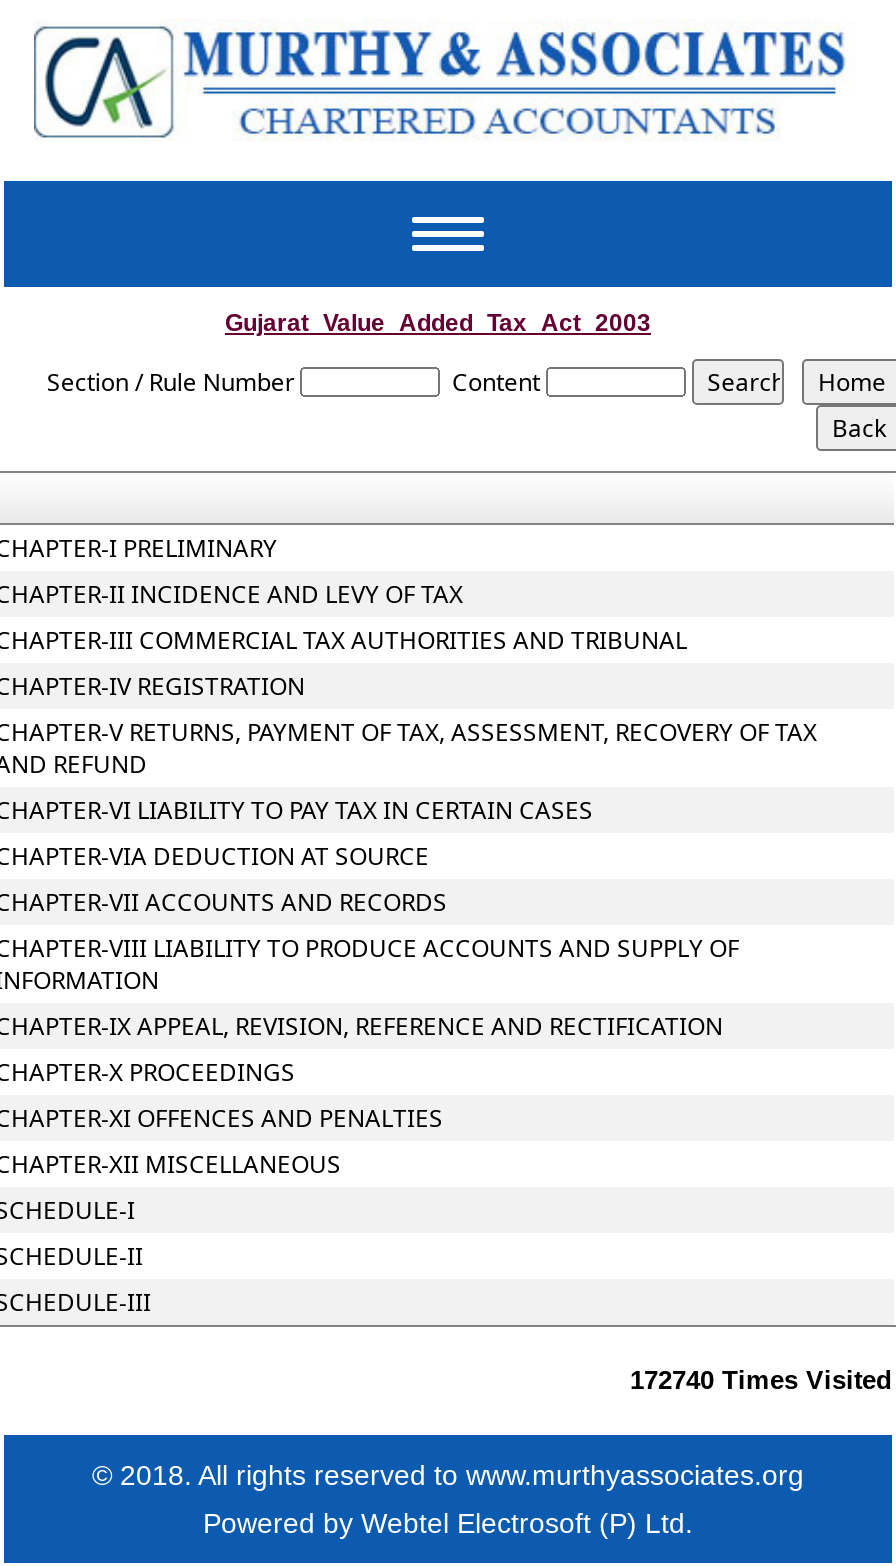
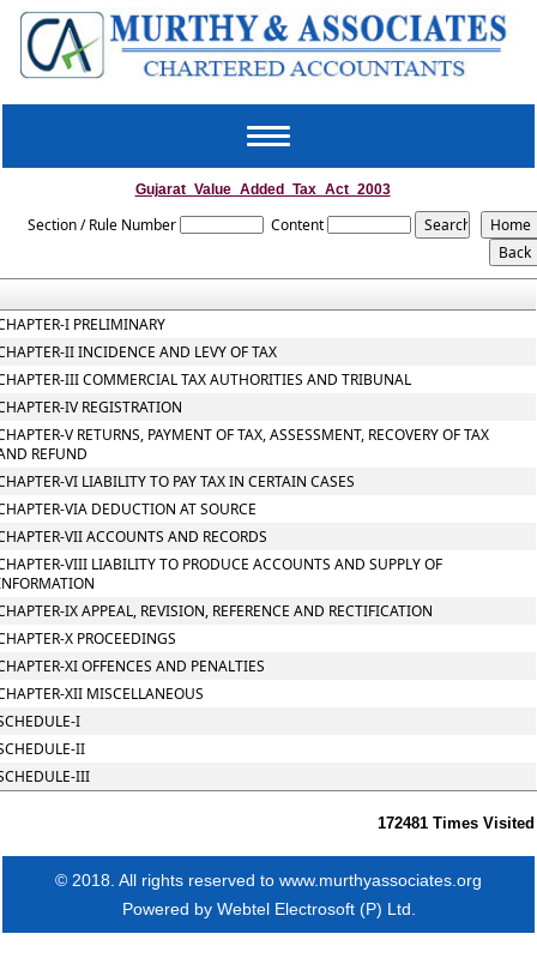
- 172740 Times Visited
+ 172481 Times Visited
